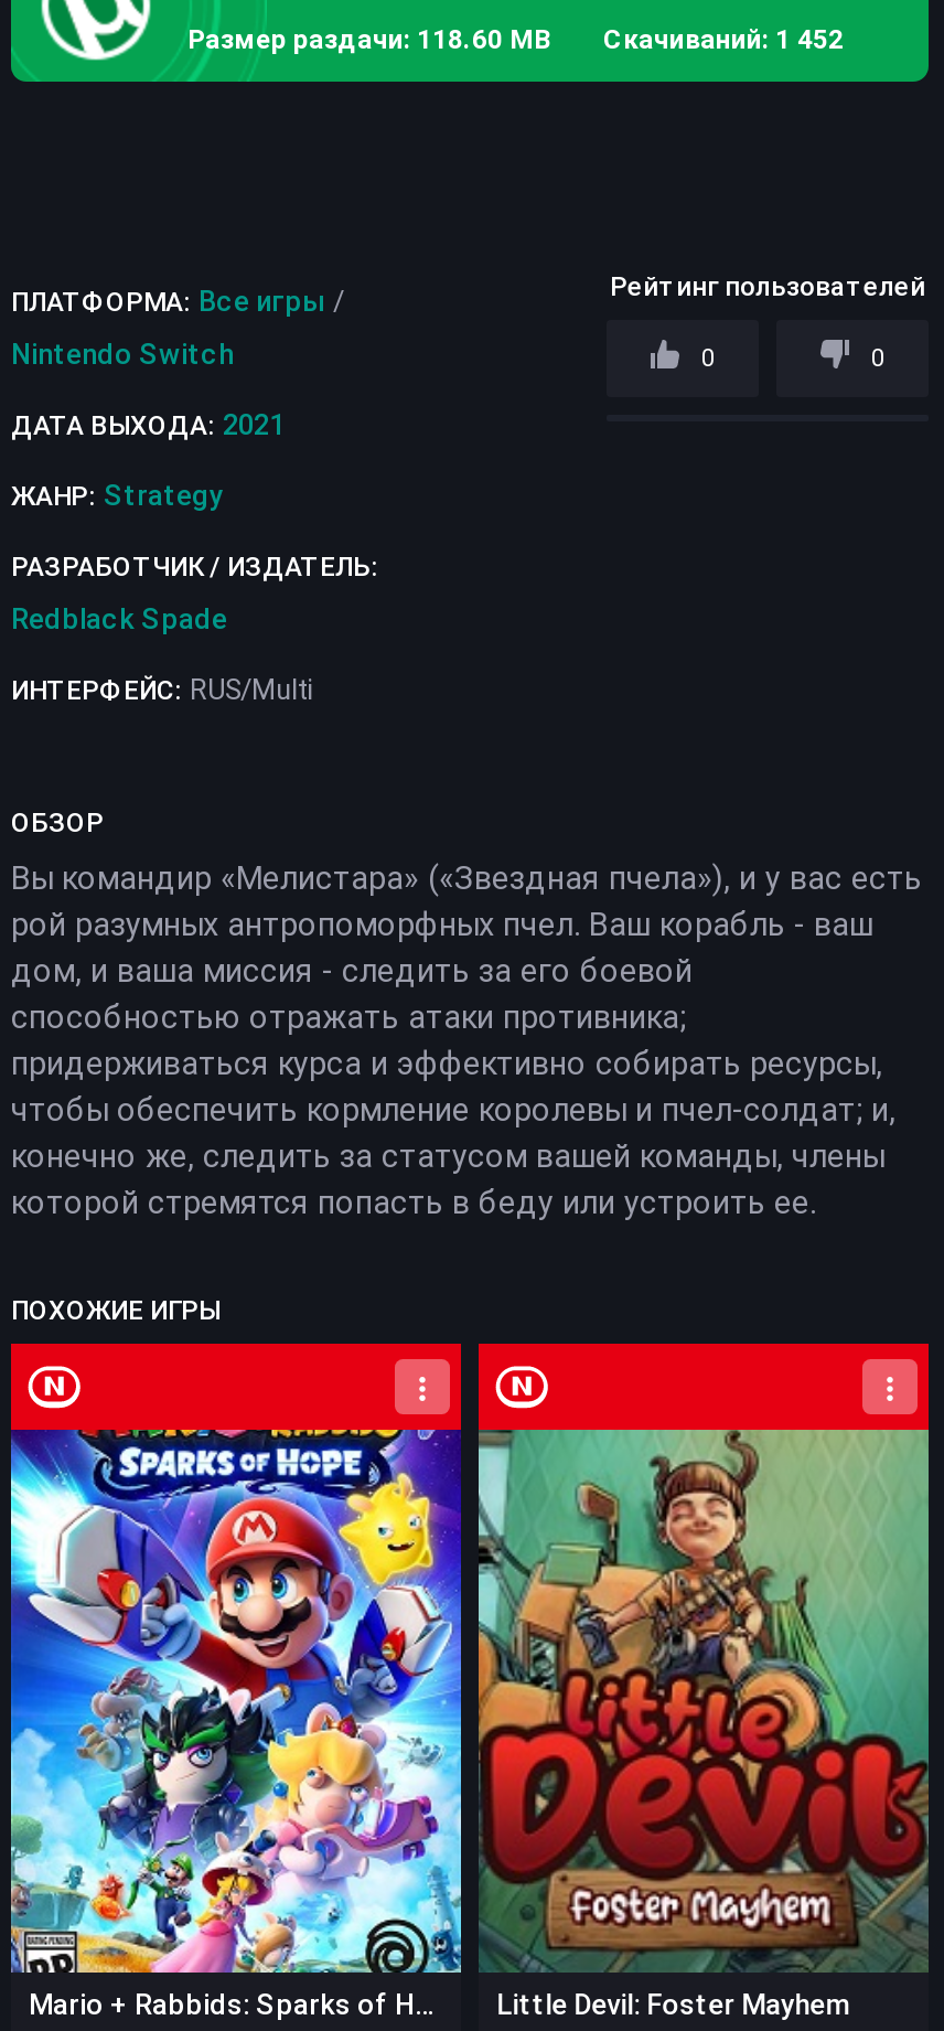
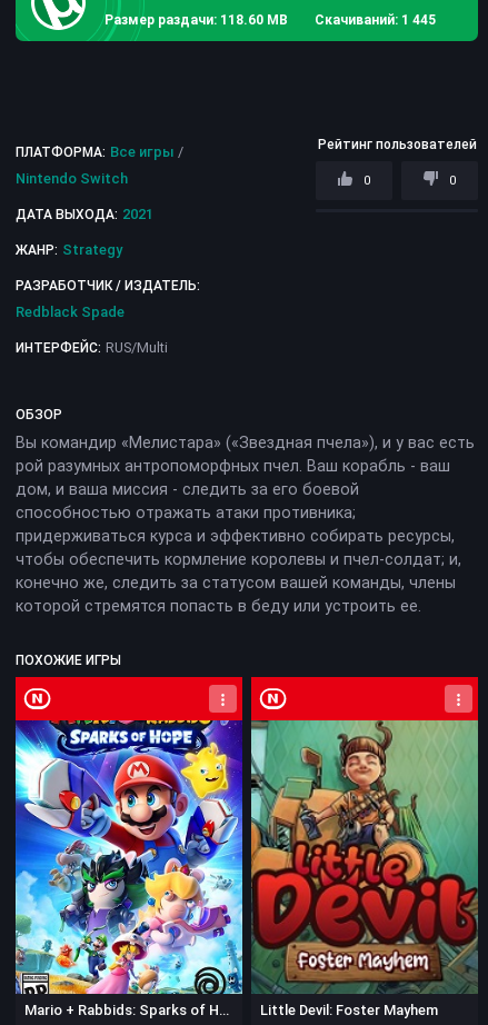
- Скачиваний: 1 452
+ Скачиваний: 1 445
